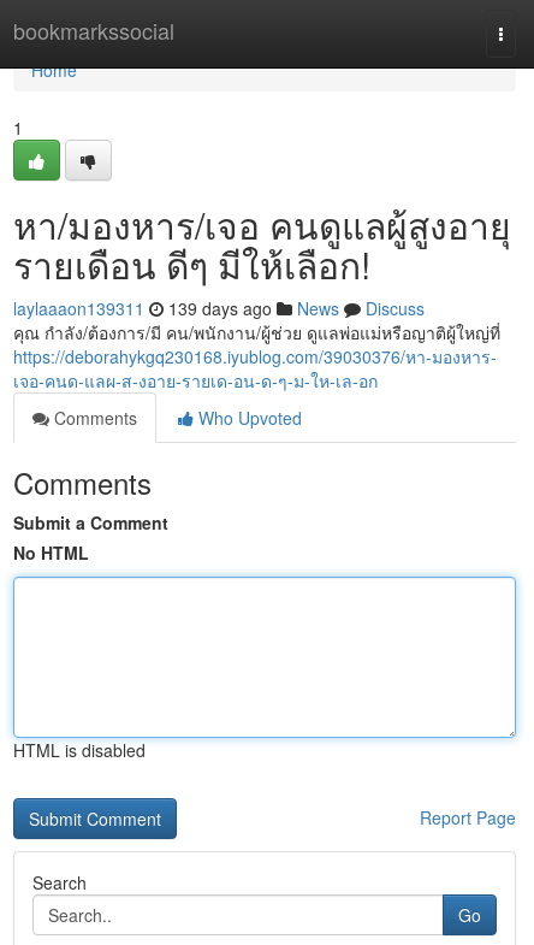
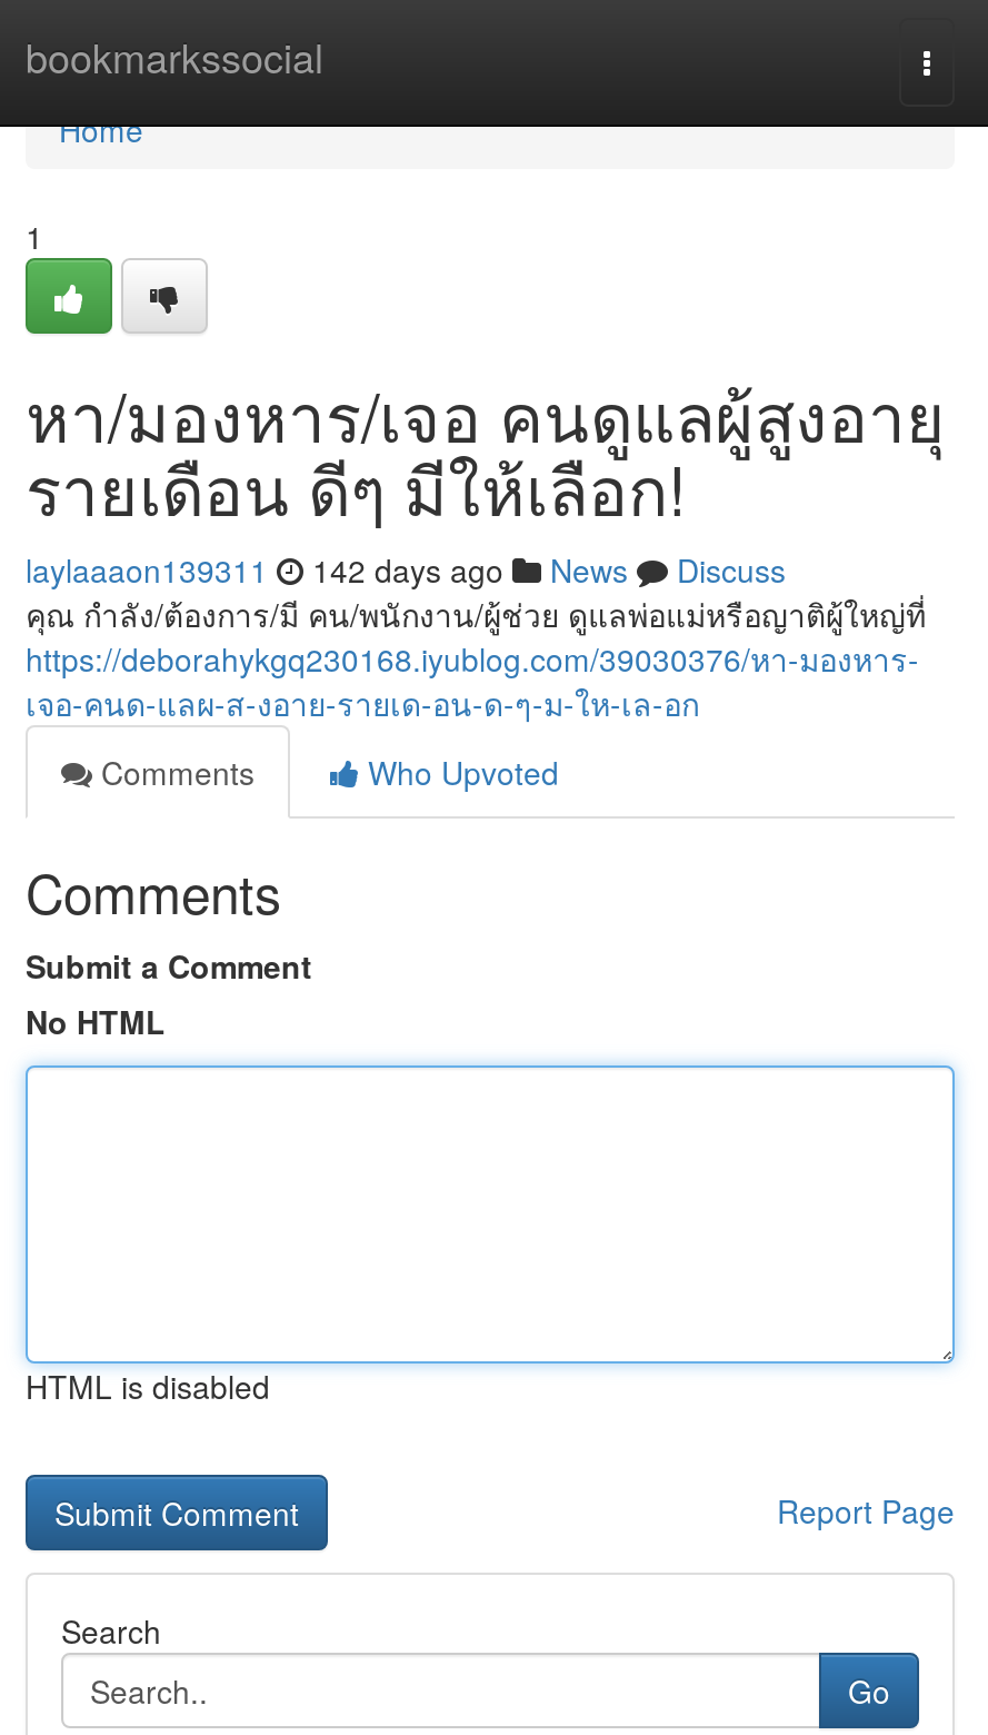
- laylaaaon139311 139 days ago News Discuss
+ laylaaaon139311 142 days ago News Discuss
